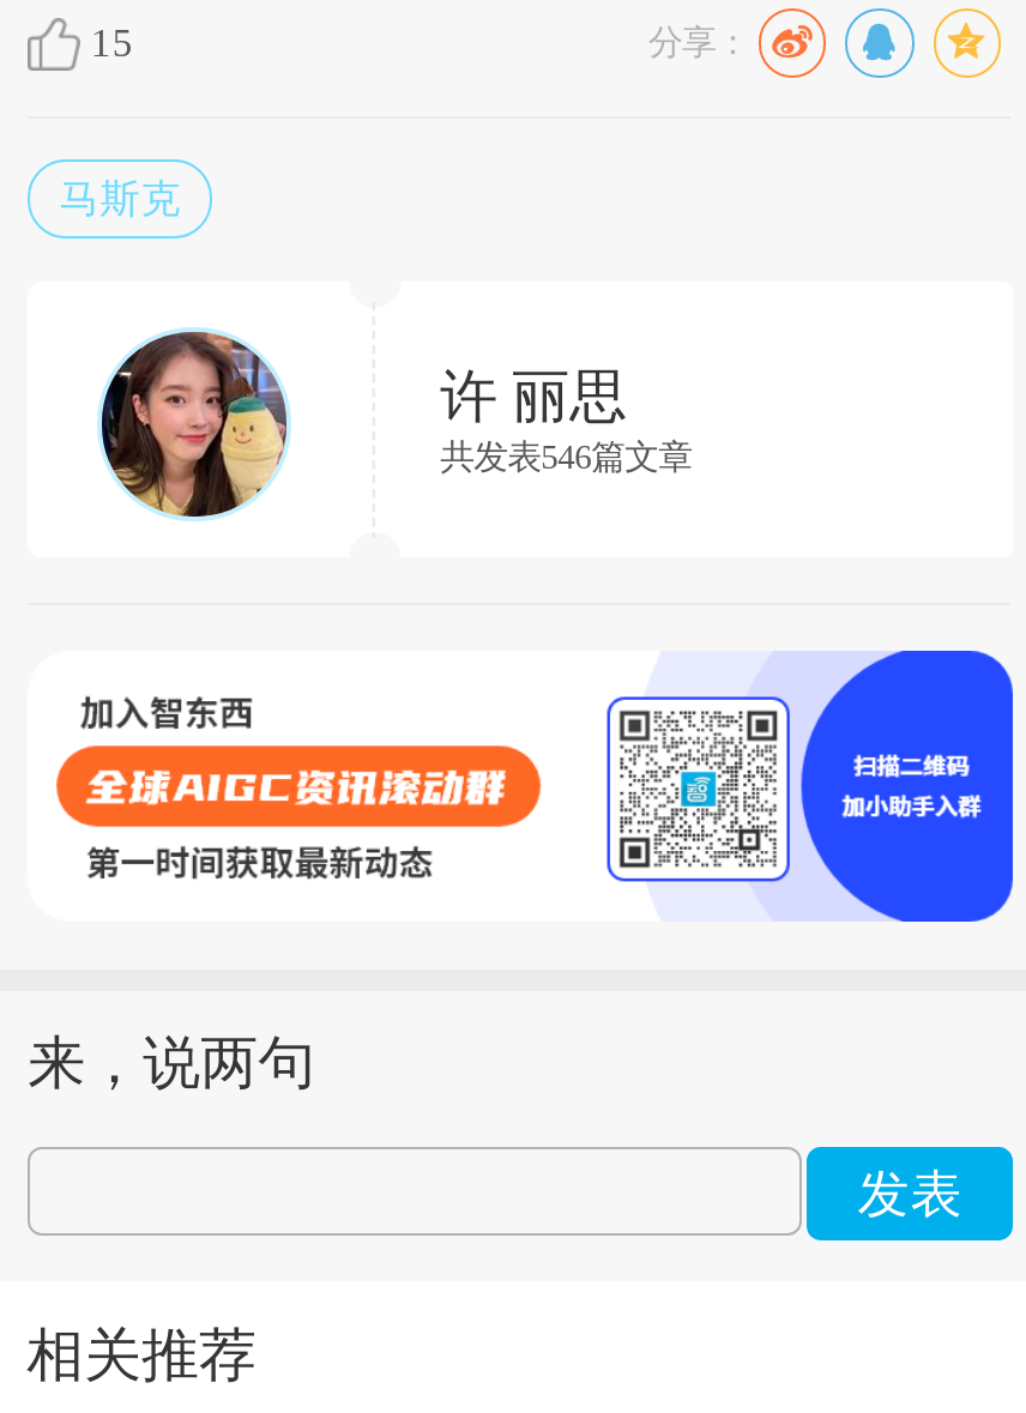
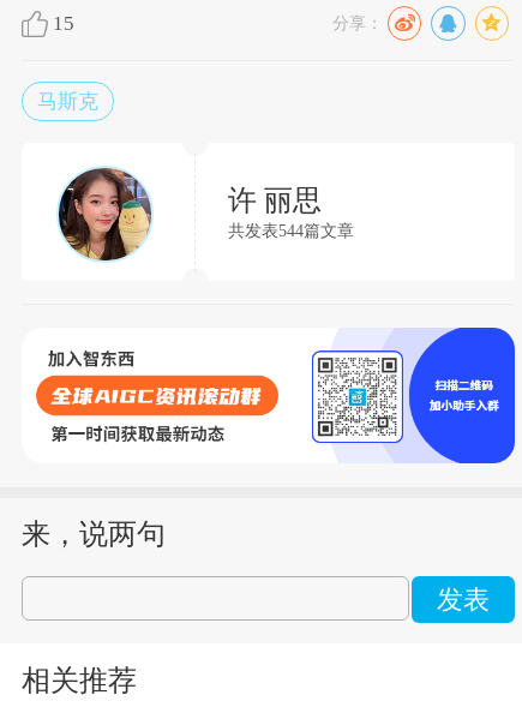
- 共发表546篇文章
+ 共发表544篇文章
